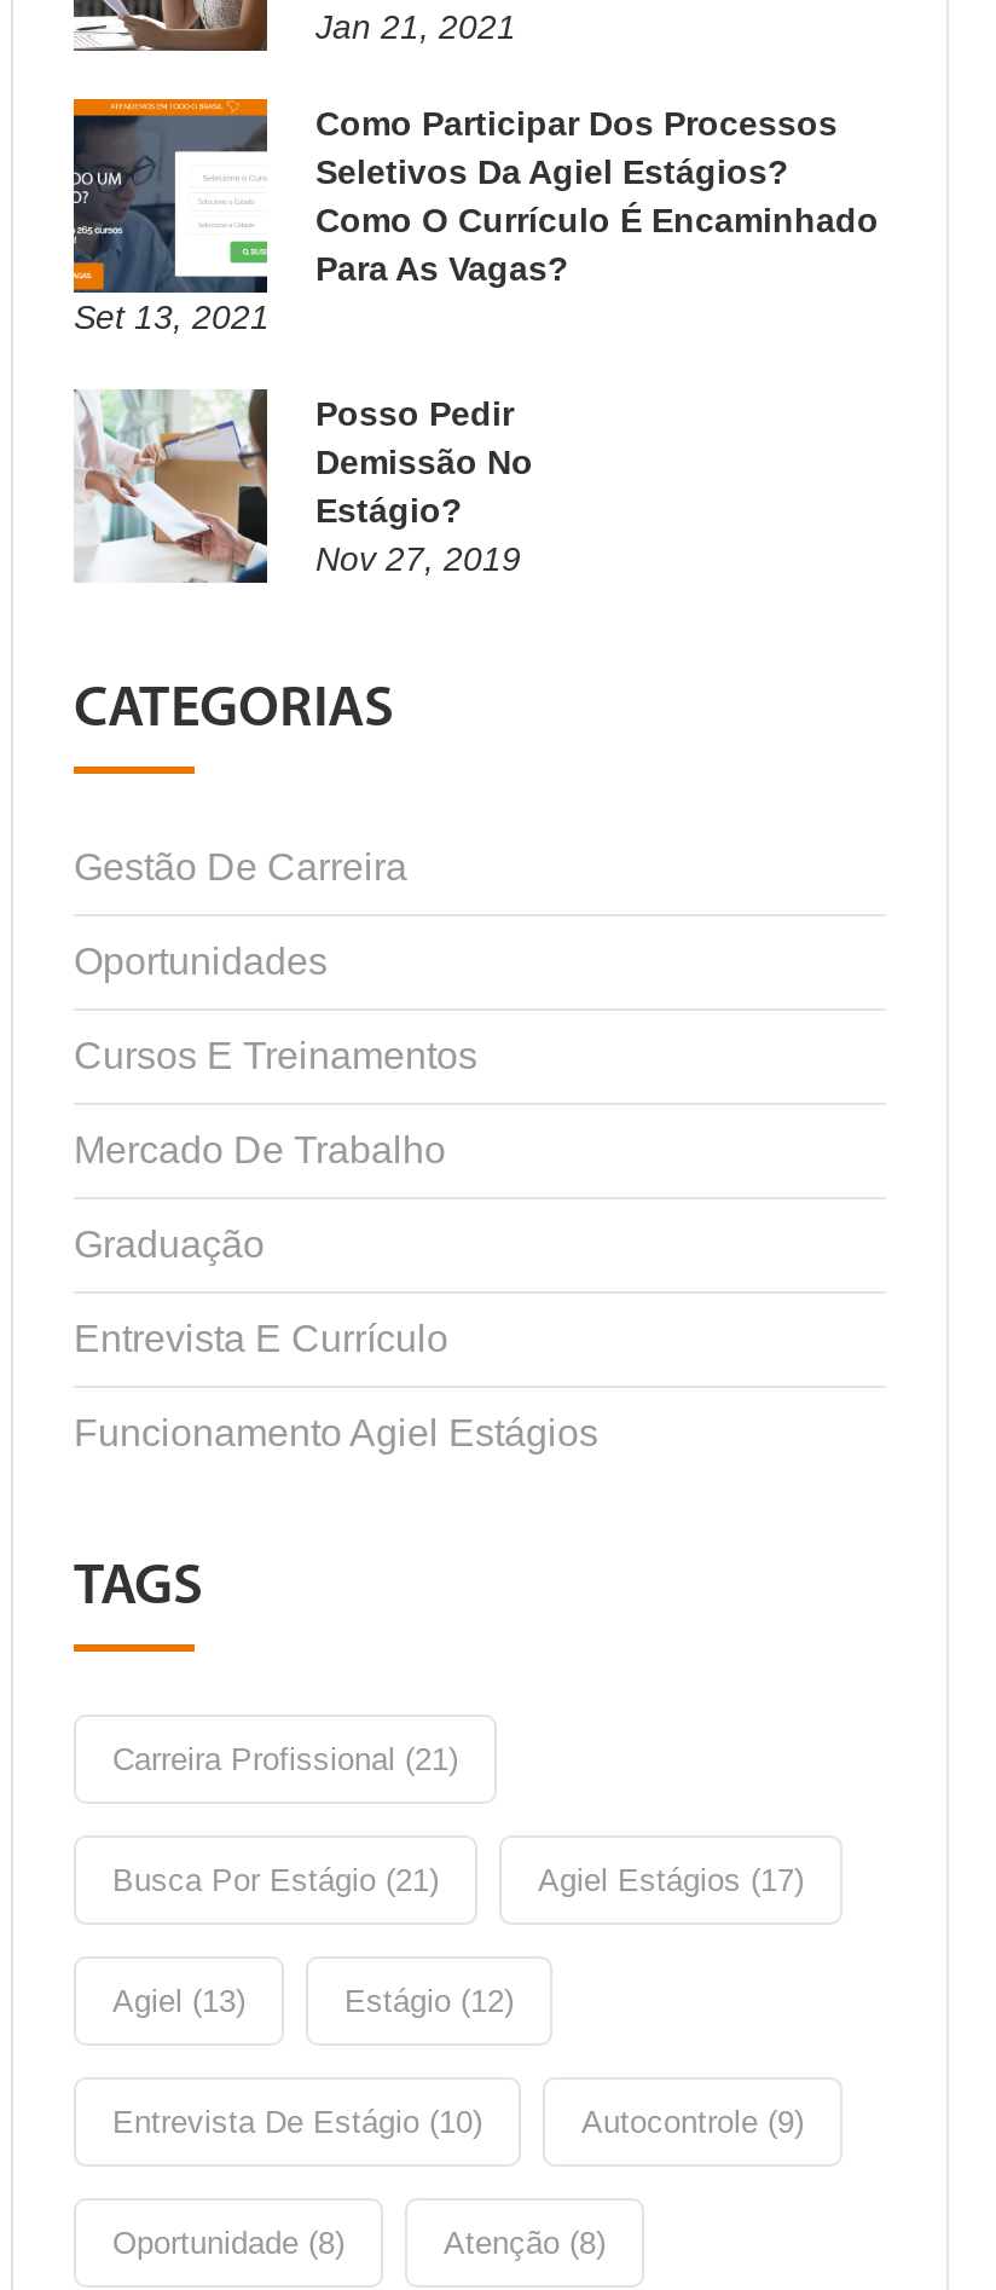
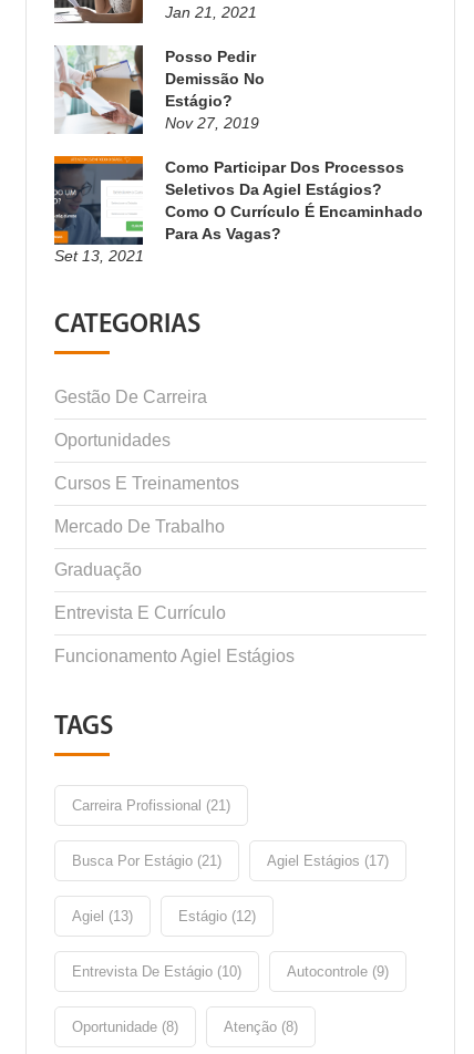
moved down: [image] | Como Participar Dos Processos | Seletivos Da Agiel Estágios? | Como O Currículo É Encaminhado | Para As Vagas? | Set 13, 2021

moved up: [image] | Posso Pedir | Demissão No | Estágio? | Nov 27, 2019
